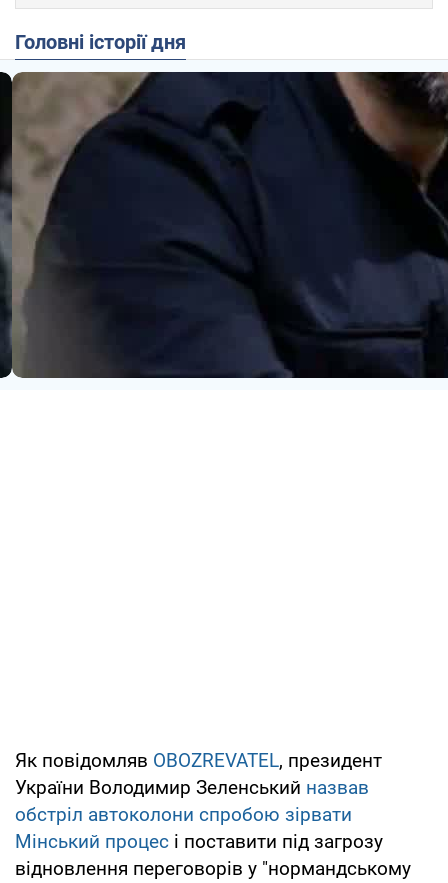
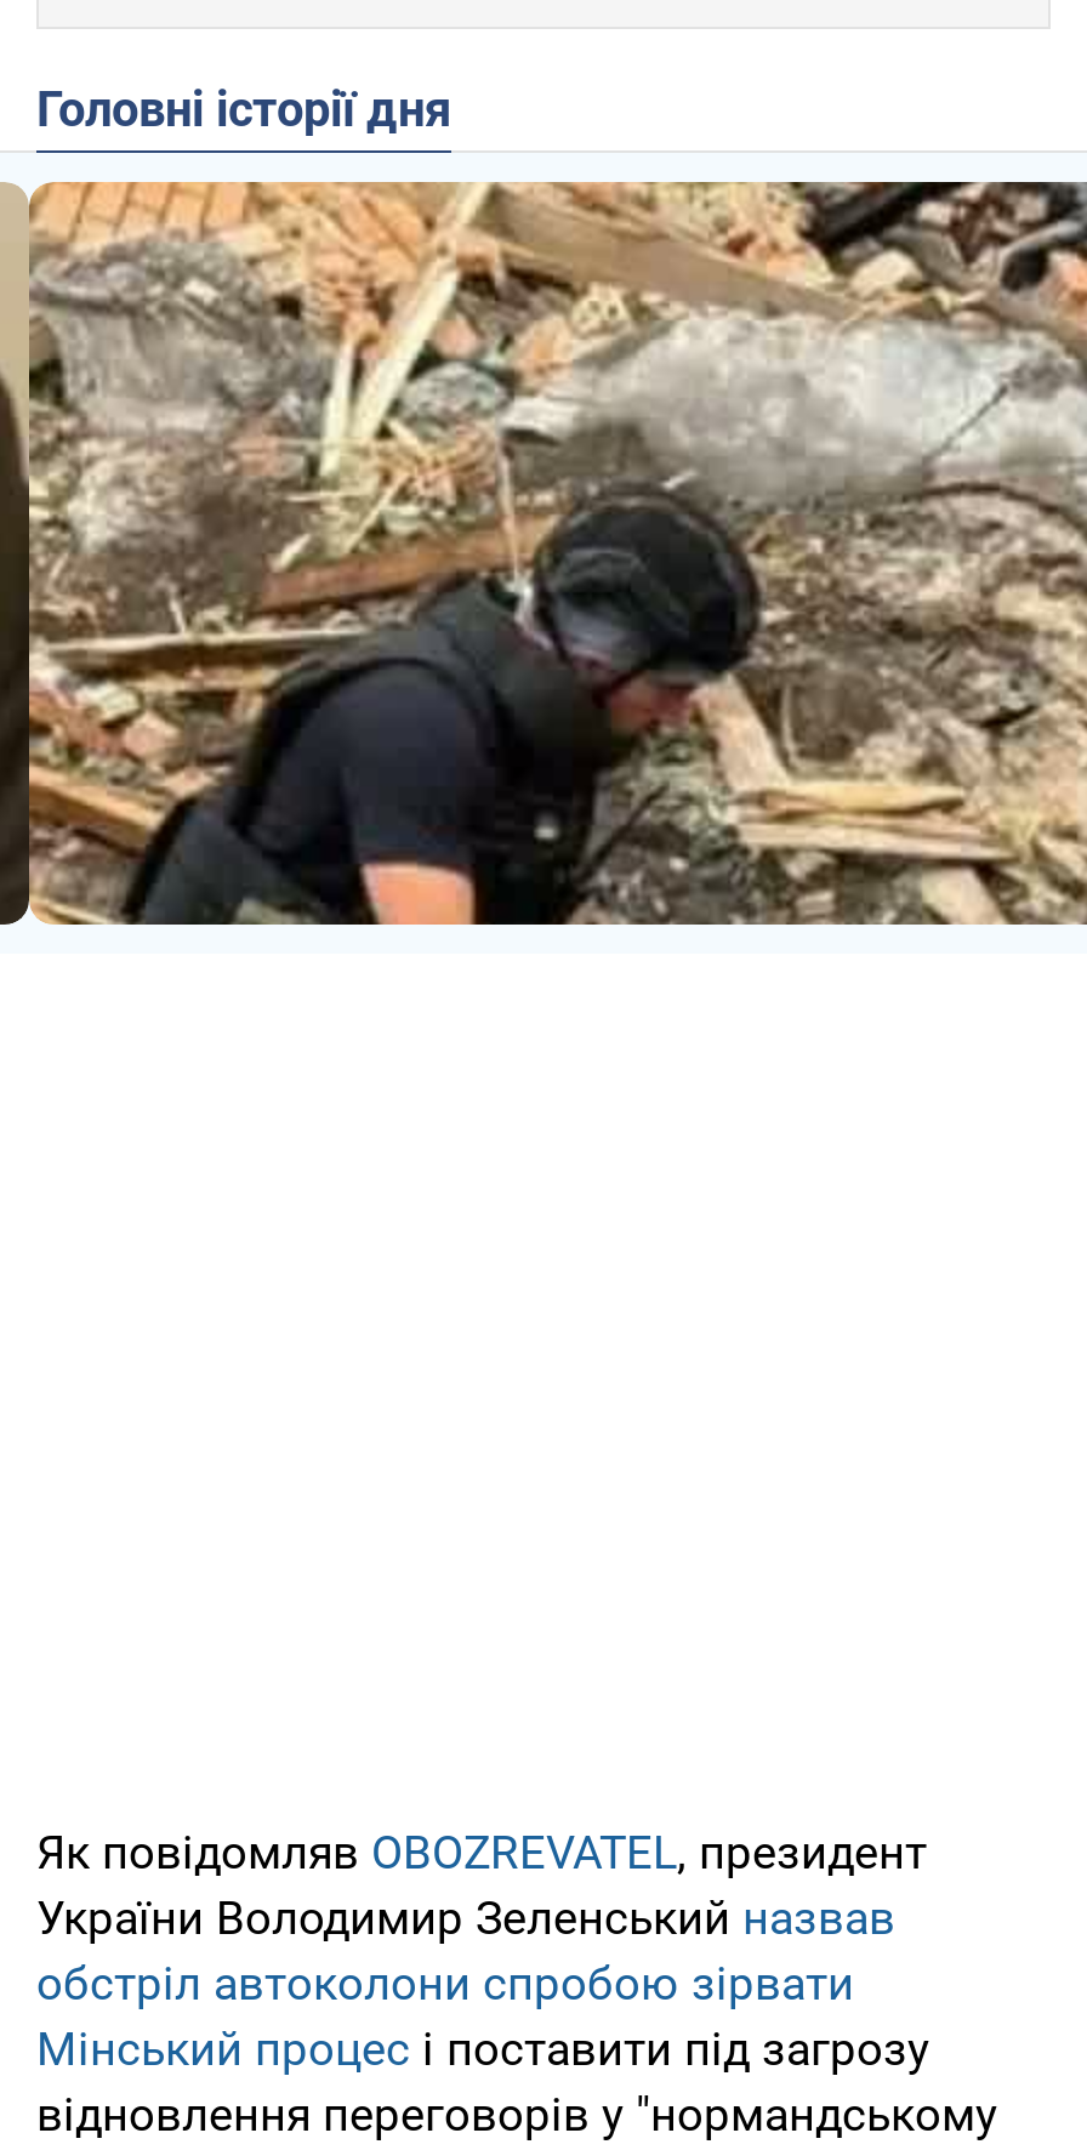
- [image]
+ [image]
